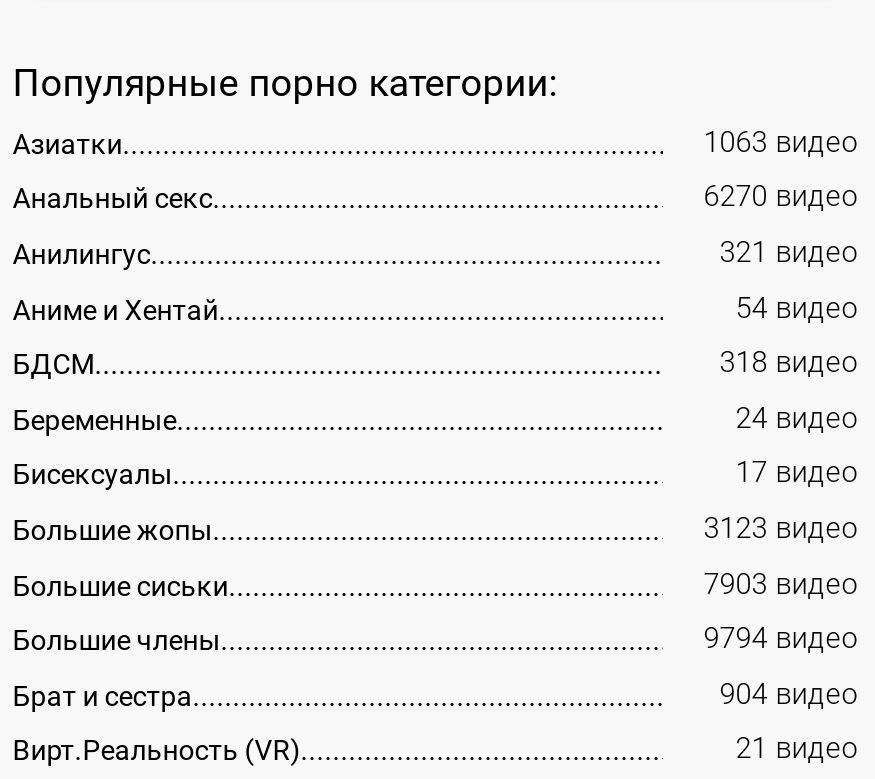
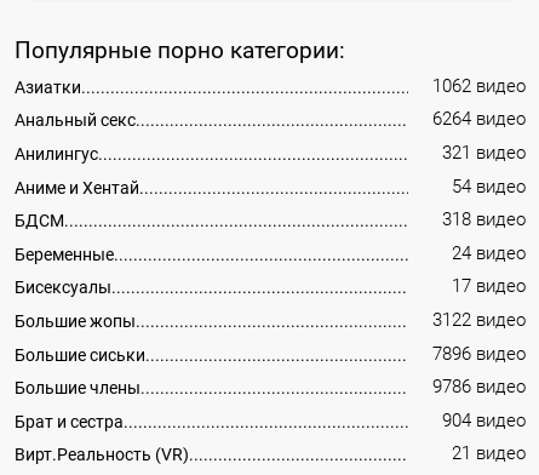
- 1063 видео
+ 1062 видео

- 6270 видео
+ 6264 видео

- 3123 видео
+ 3122 видео

- 7903 видео
+ 7896 видео

- 9794 видео
+ 9786 видео
